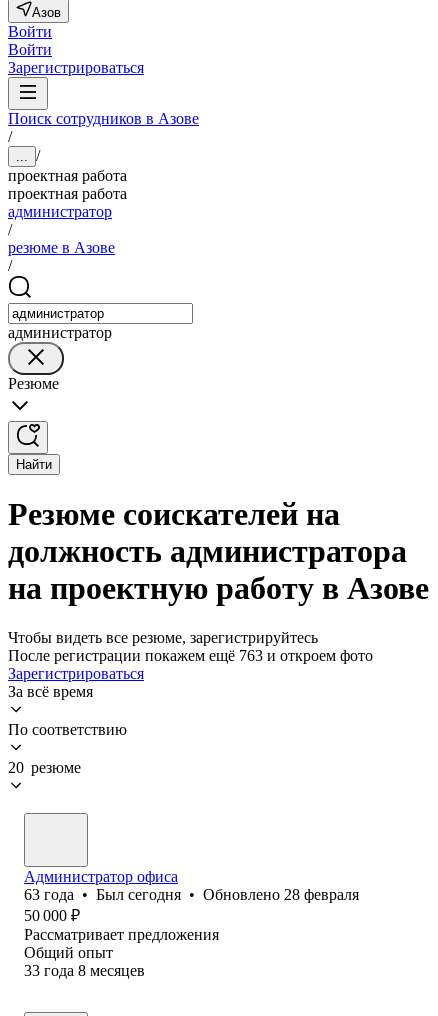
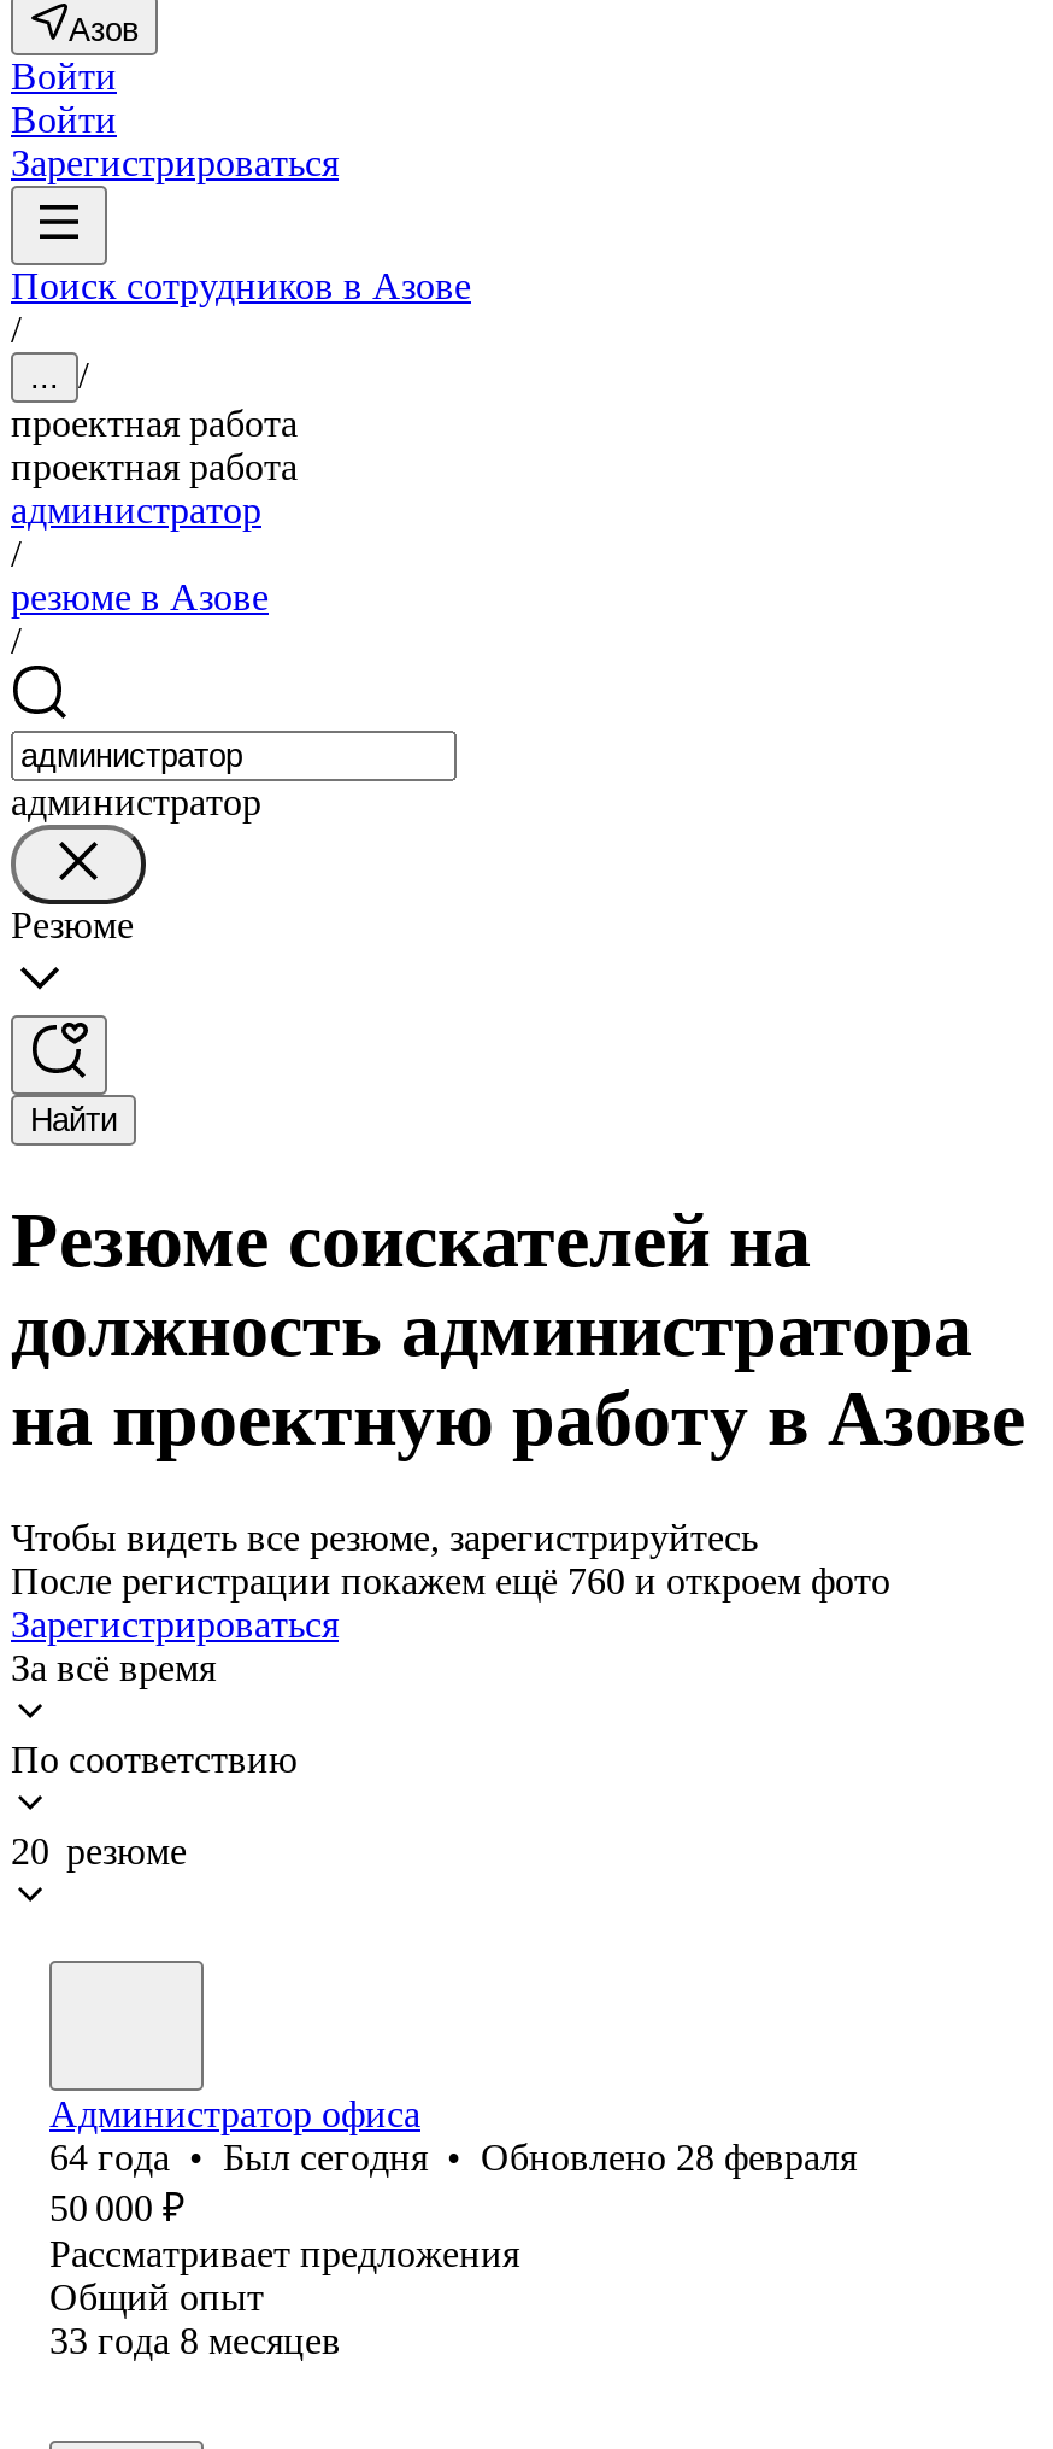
- После регистрации покажем ещё 763 и откроем фото
+ После регистрации покажем ещё 760 и откроем фото

- 63 года • Был сегодня • Обновлено 28 февраля
+ 64 года • Был сегодня • Обновлено 28 февраля
